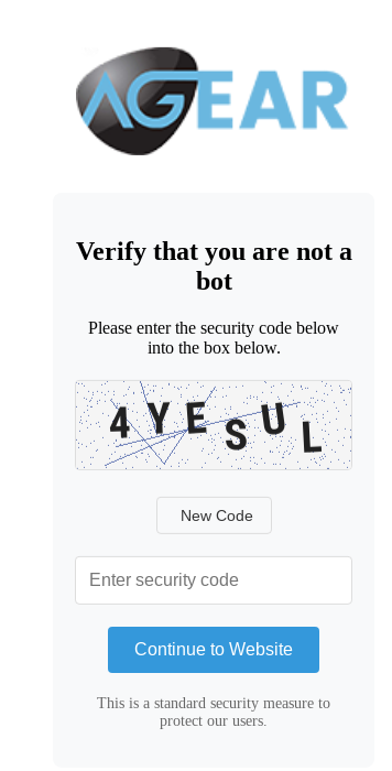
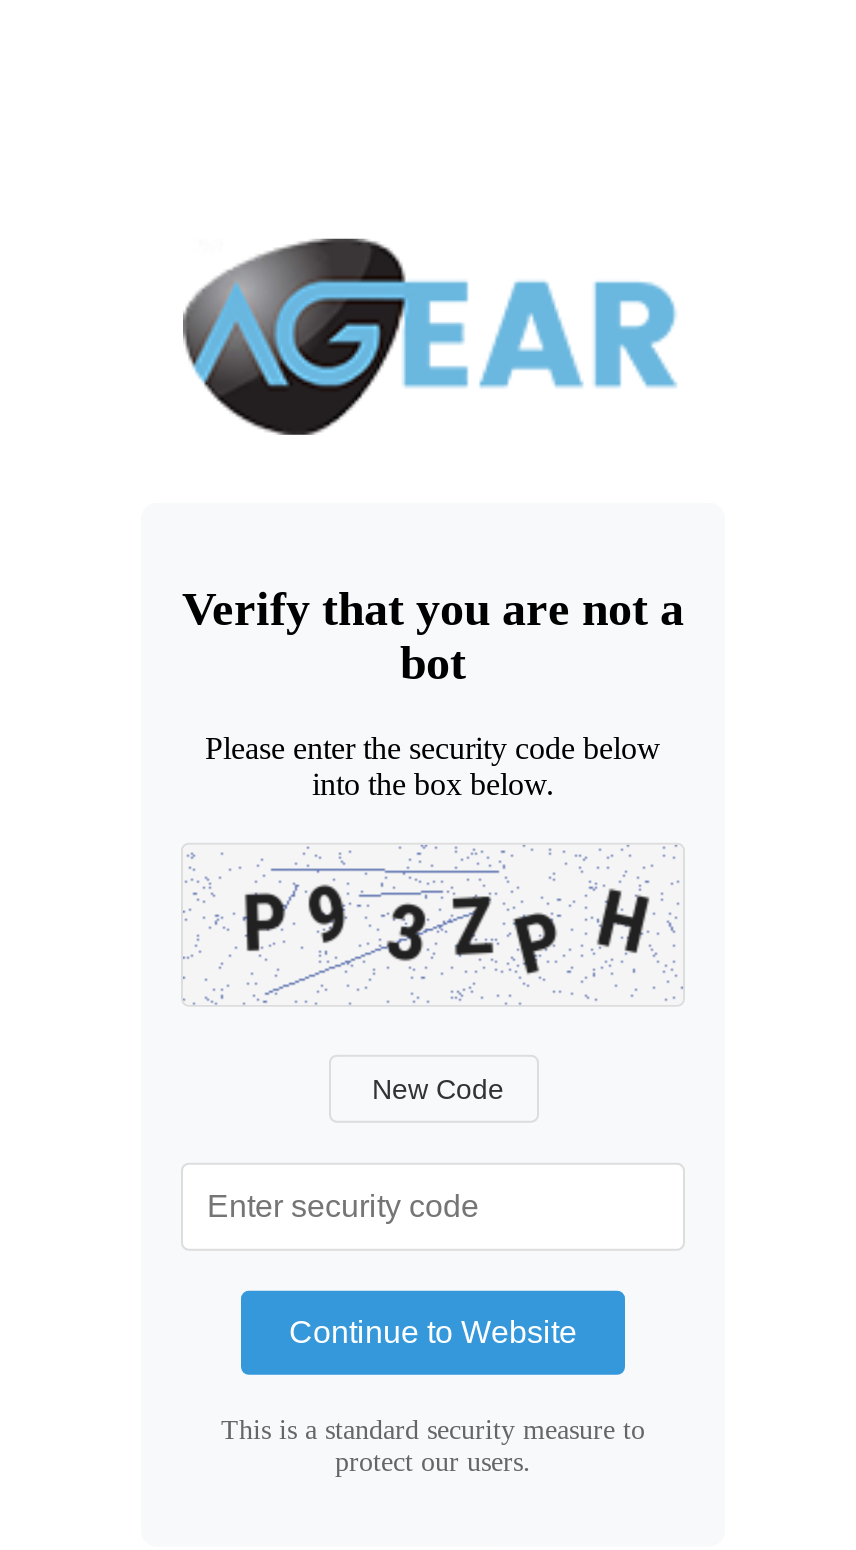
- [image]
+ [image]
